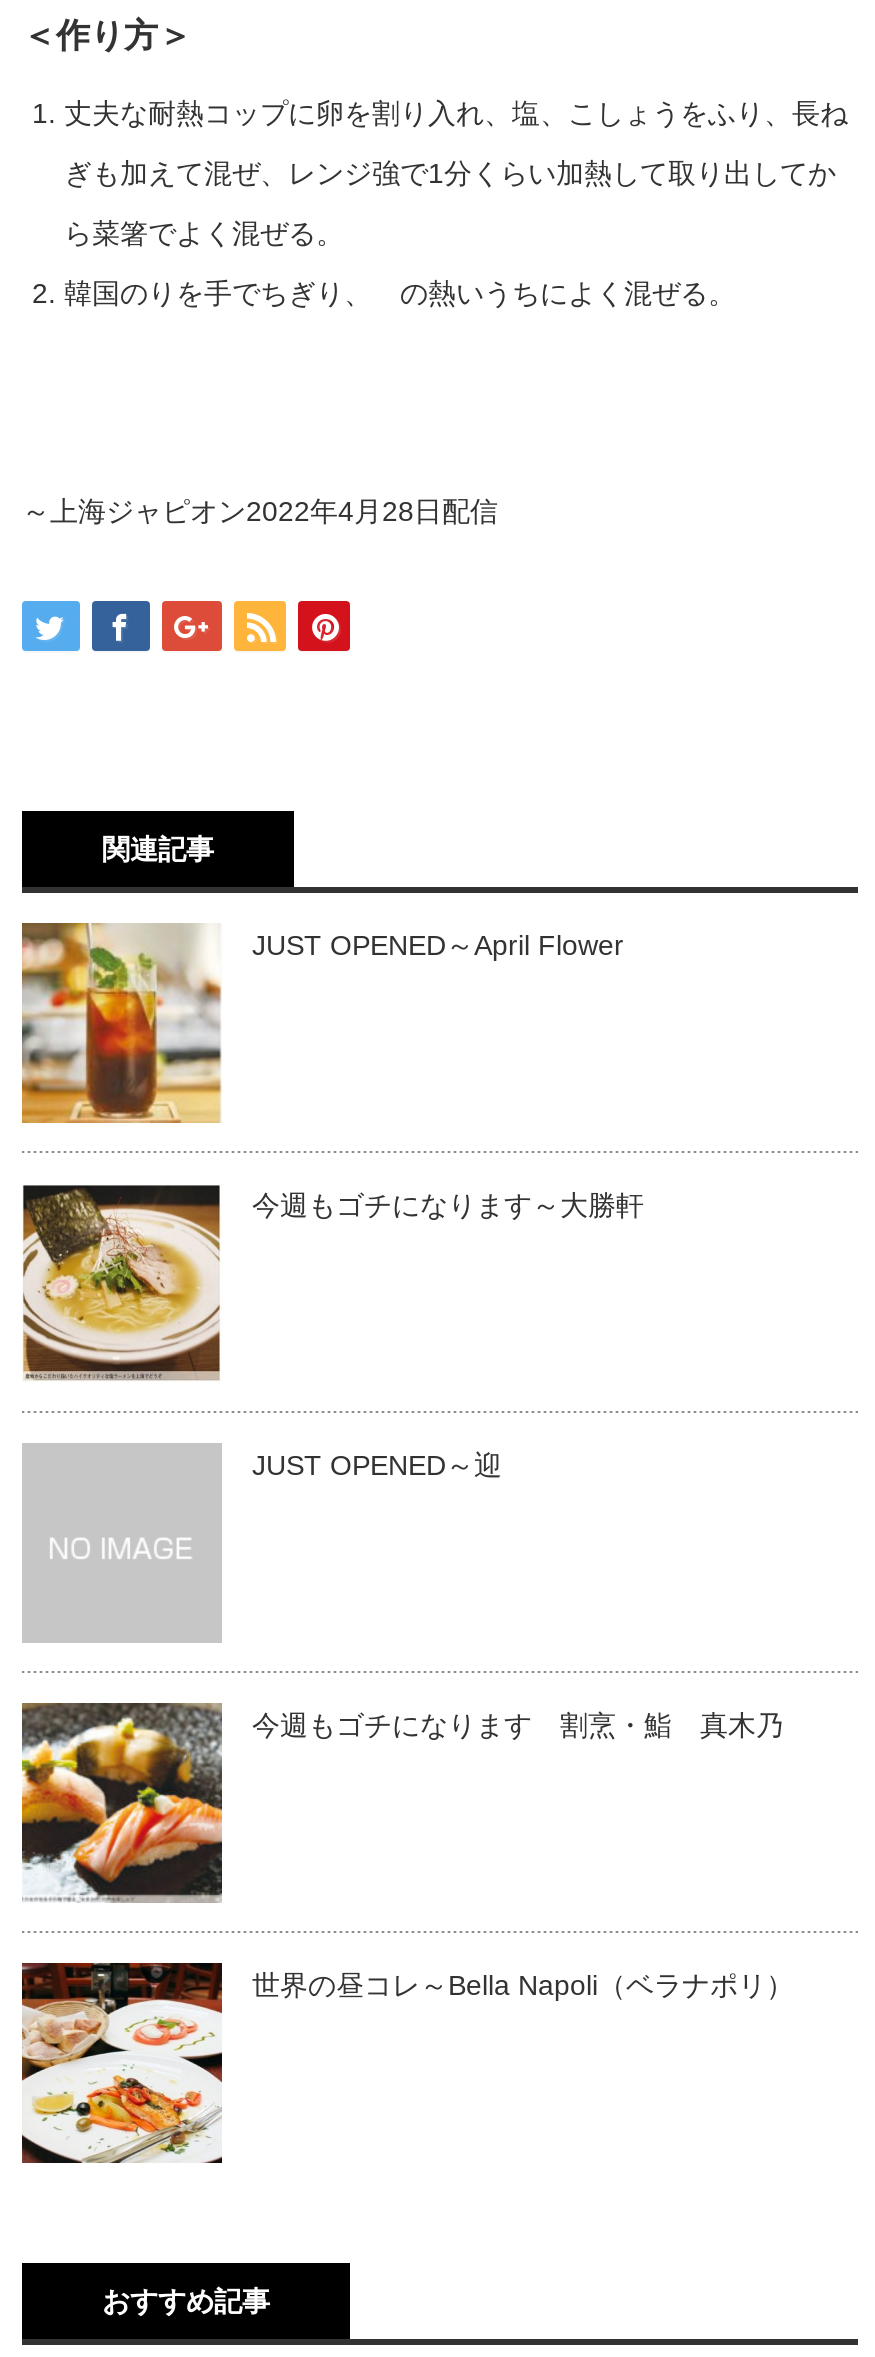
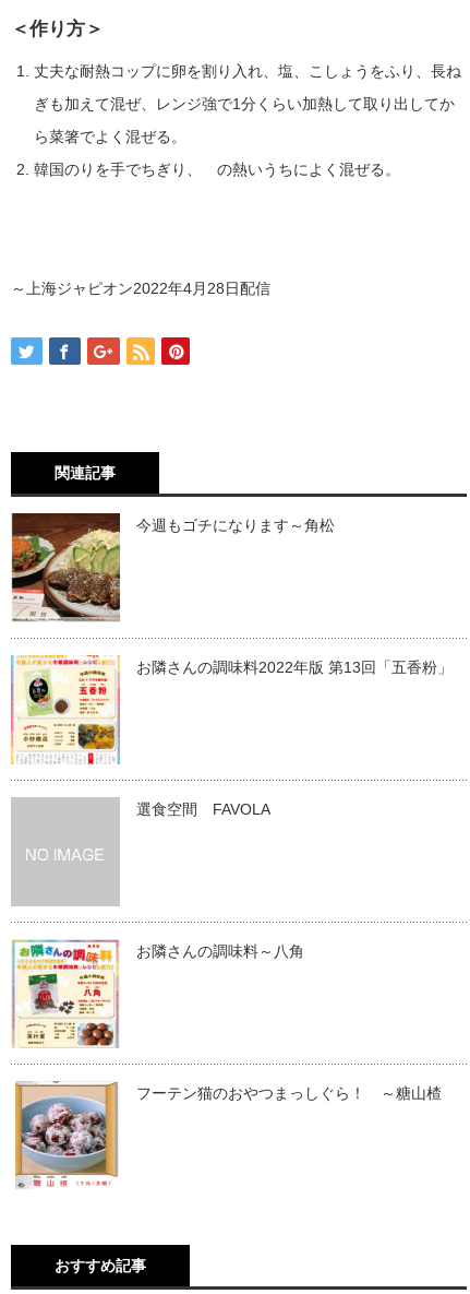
- [image]
- JUST OPENED～April Flower
+ [image]
+ 今週もゴチになります～角松

- [image]
- 今週もゴチになります～大勝軒
+ [image]
+ お隣さんの調味料2022年版 第13回「五香粉」

- JUST OPENED～迎
+ 選食空間 FAVOLA

- [image]
- 今週もゴチになります 割烹・鮨 真木乃
+ [image]
+ お隣さんの調味料～八角

- [image]
- 世界の昼コレ～Bella Napoli（ベラナポリ）
+ [image]
+ フーテン猫のおやつまっしぐら！ ～糖山楂
